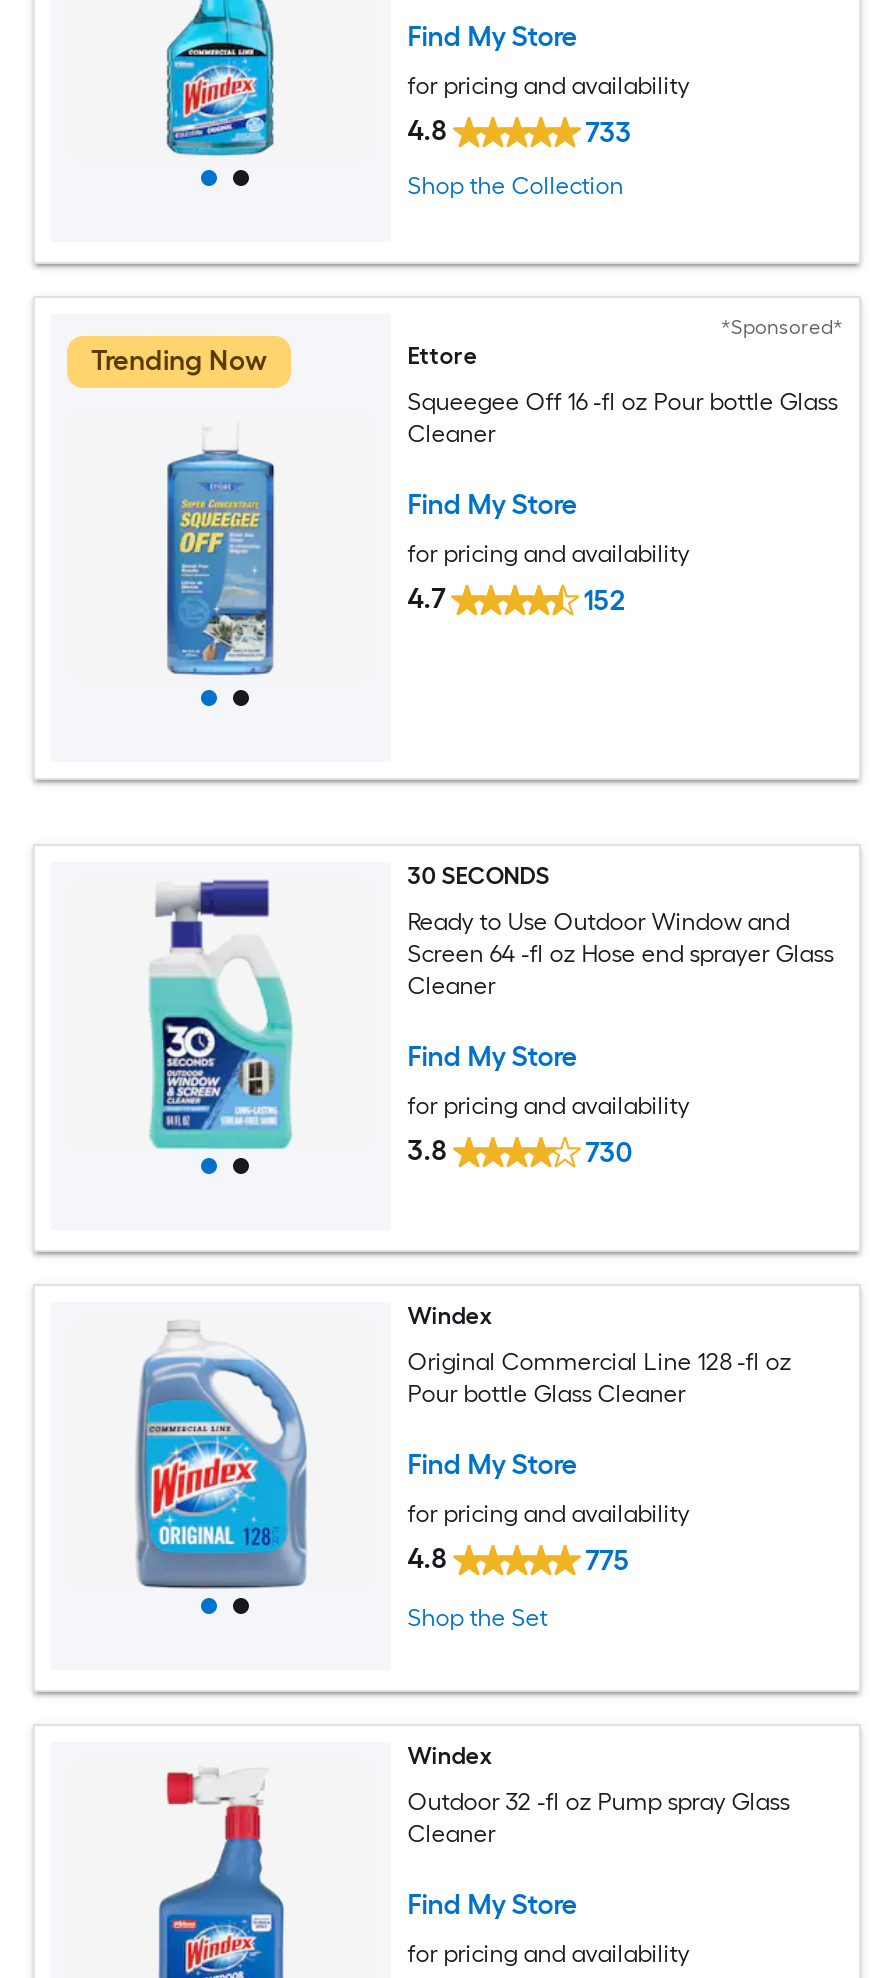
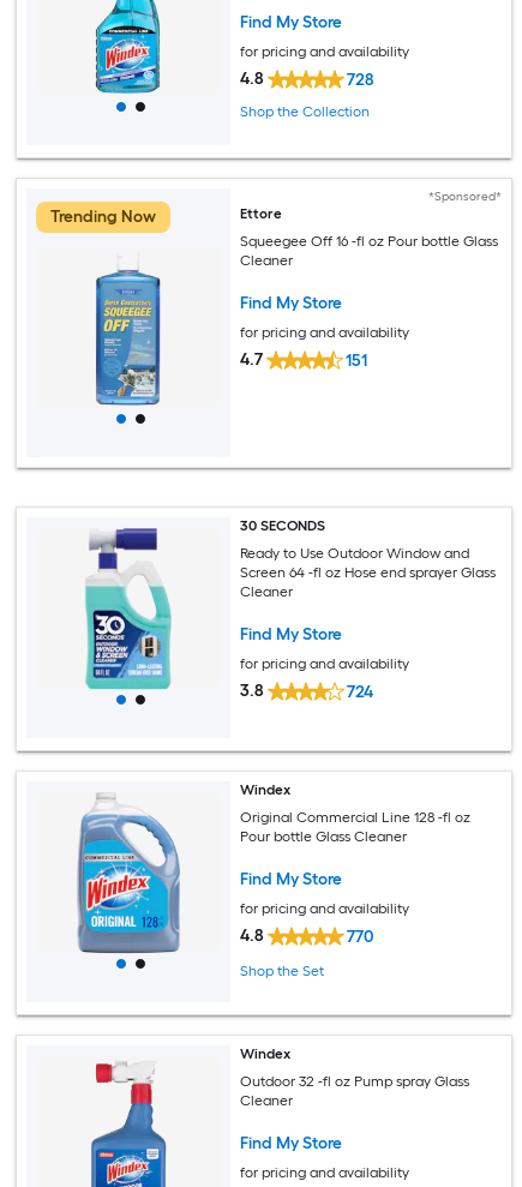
- 733
+ 728

- 152
+ 151

- 730
+ 724

- 775
+ 770
